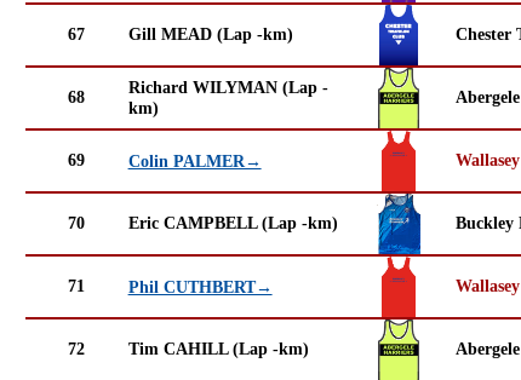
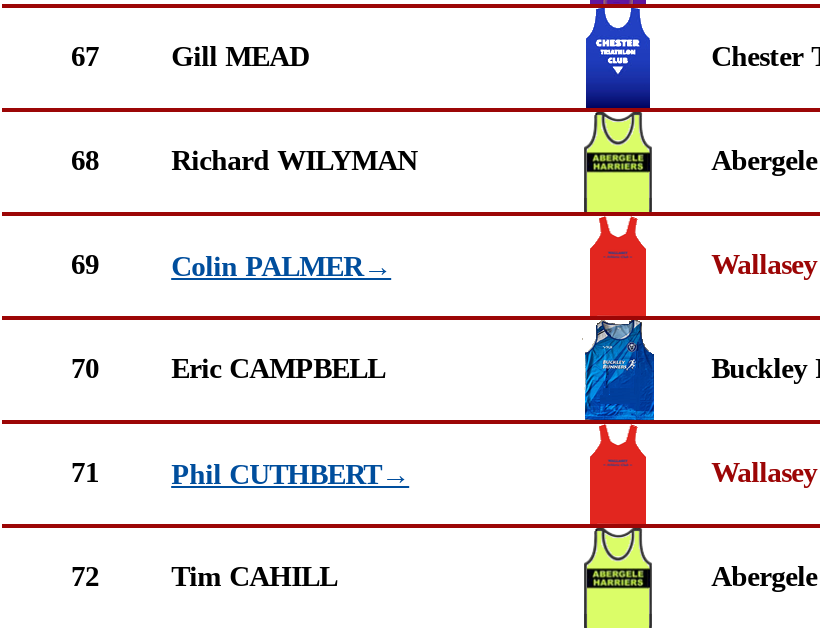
- Gill MEAD (Lap -km)
+ Gill MEAD

- Richard WILYMAN (Lap -
- km)
+ Richard WILYMAN

- Eric CAMPBELL (Lap -km)
+ Eric CAMPBELL

- Tim CAHILL (Lap -km)
+ Tim CAHILL
